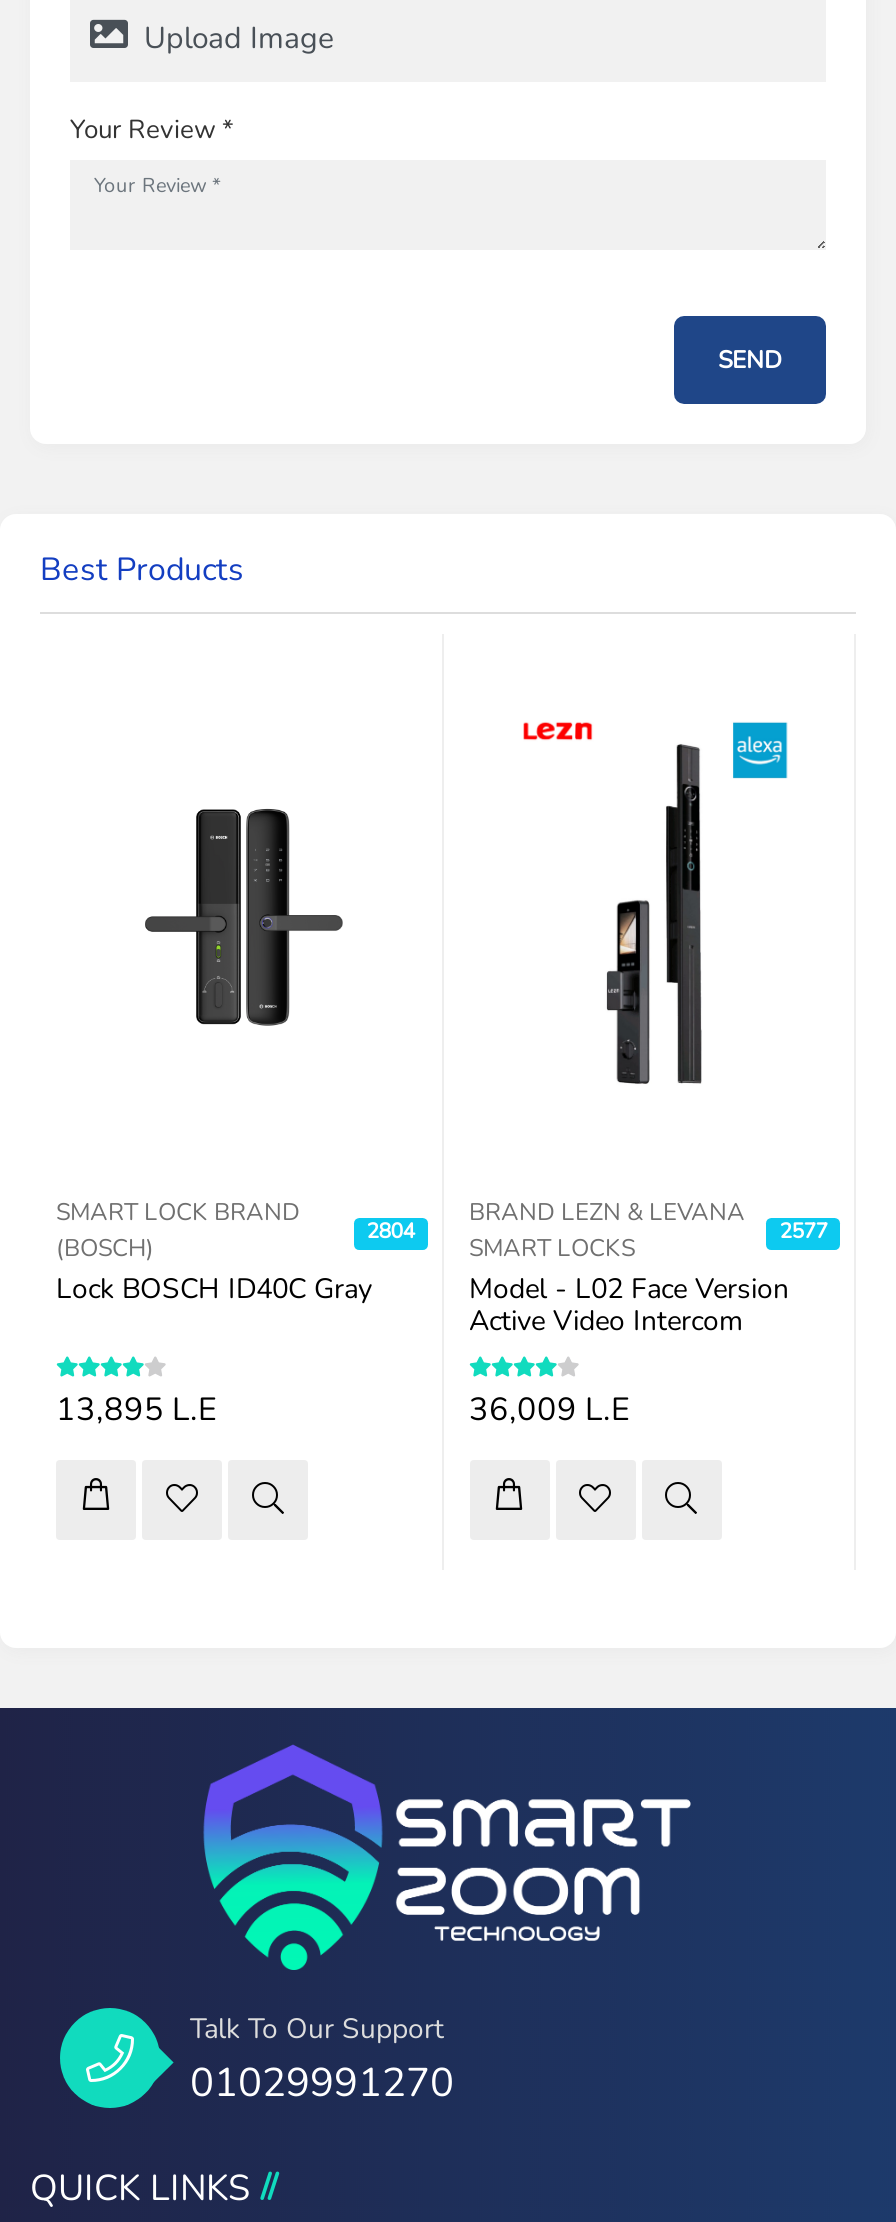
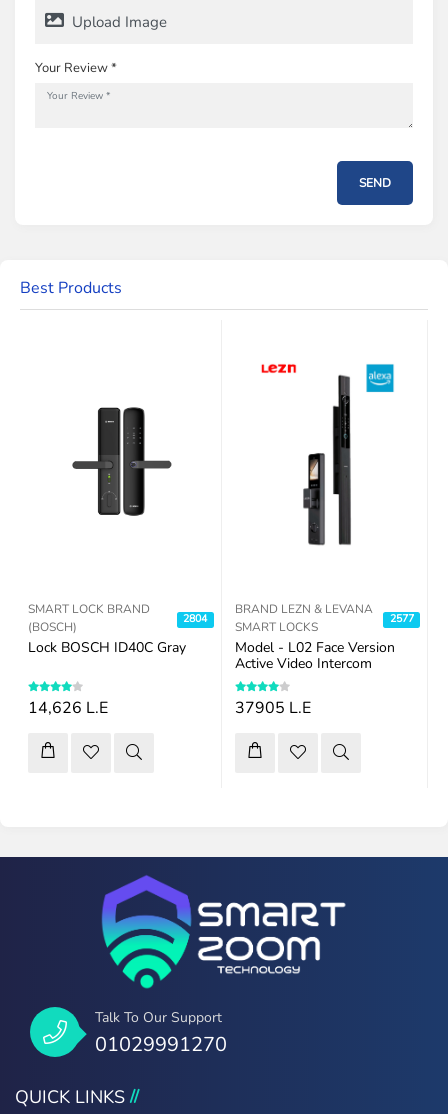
- 13,895 L.E
+ 14,626 L.E

- 36,009 L.E
+ 37905 L.E
